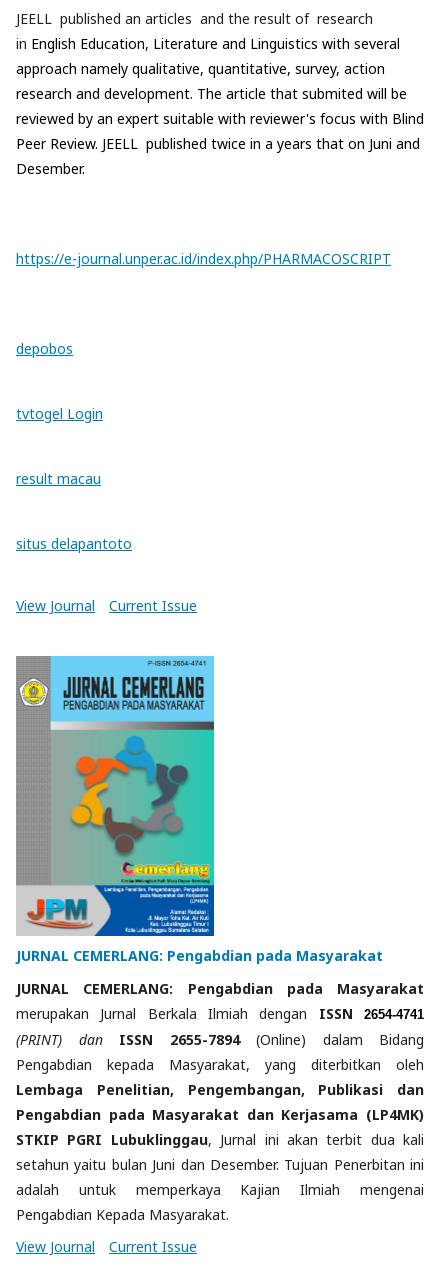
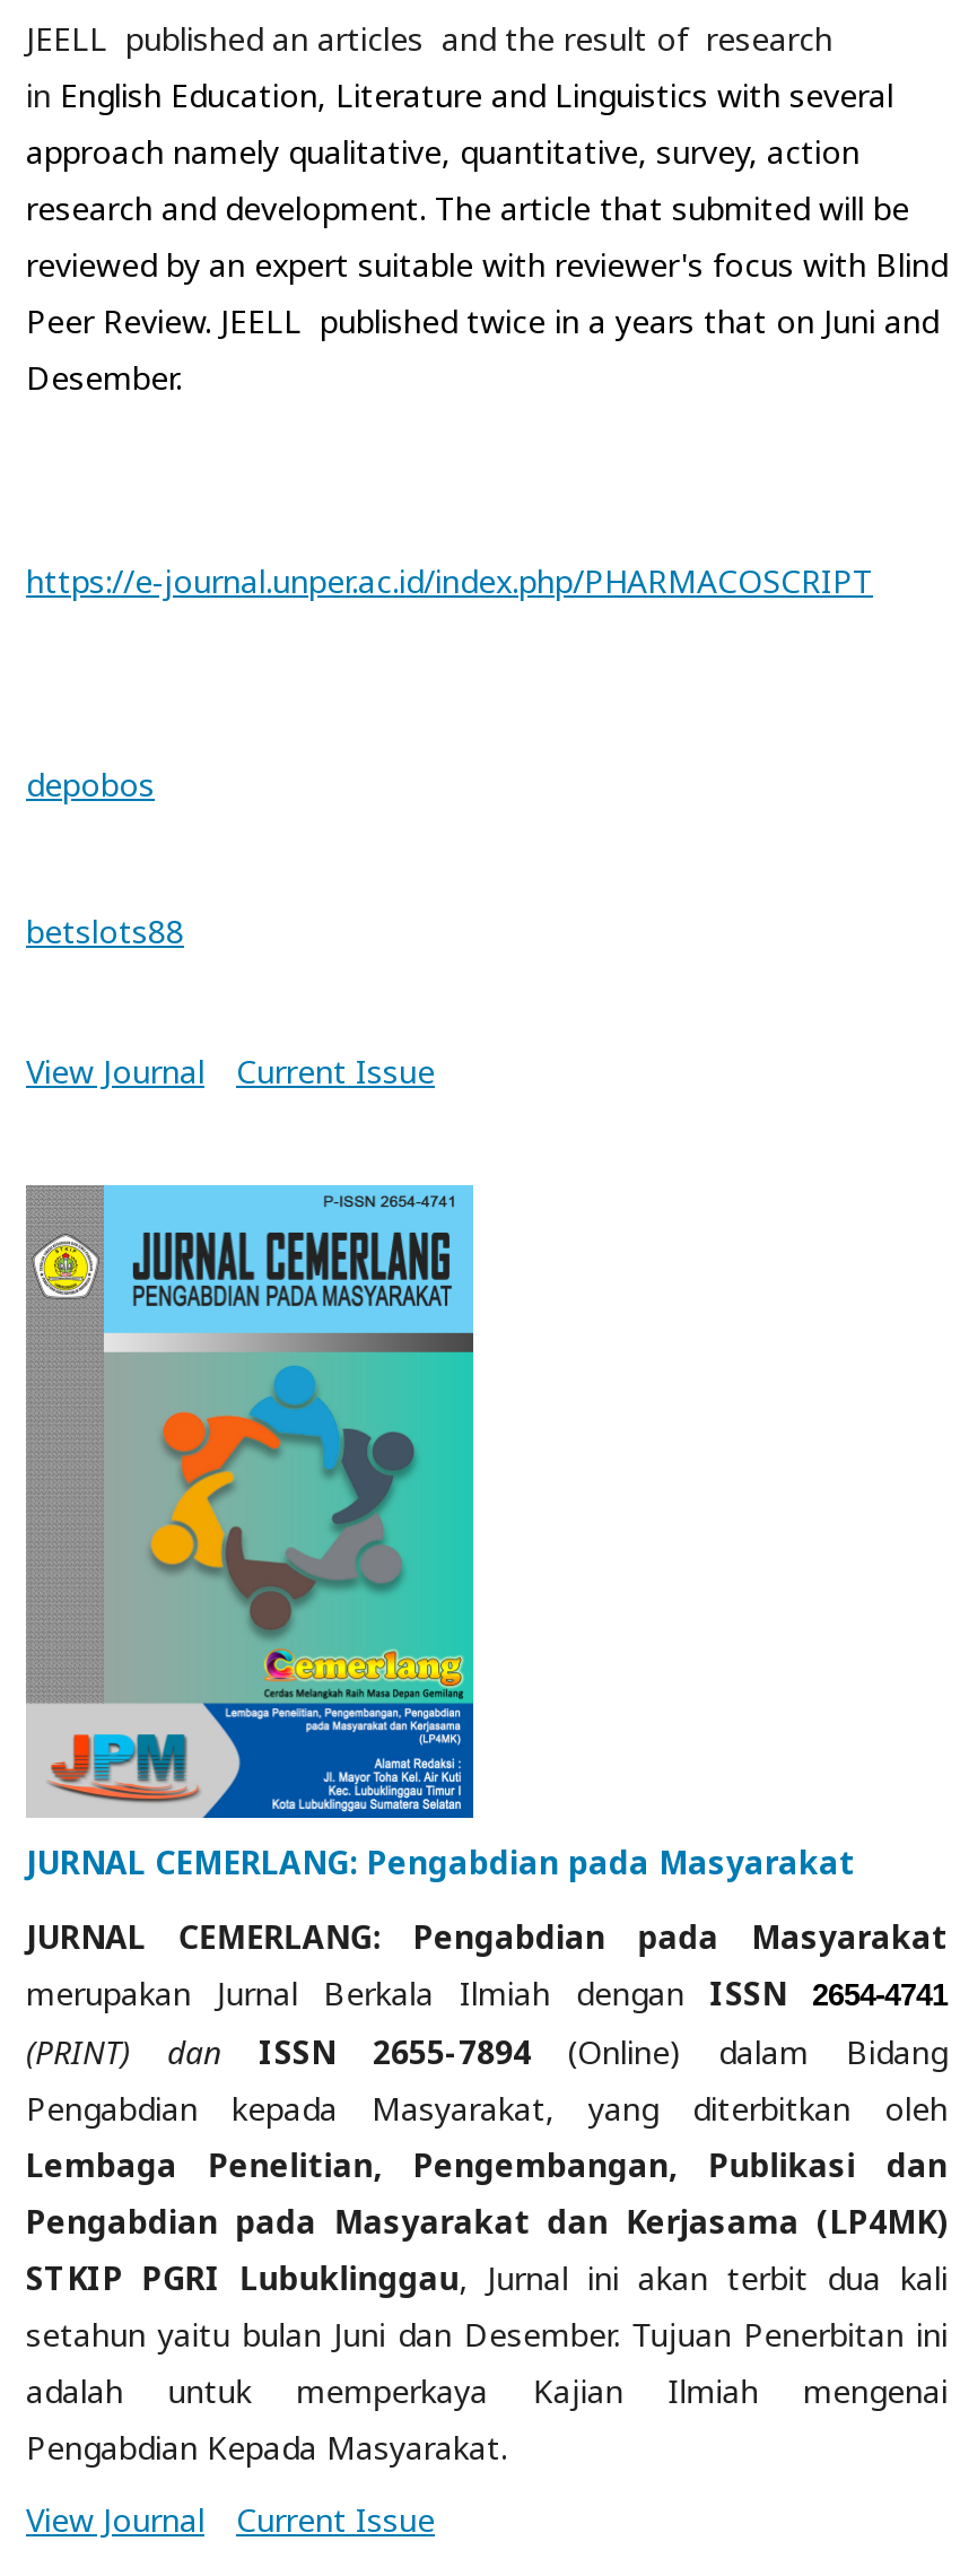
- tvtogel Login
- result macau
- situs delapantoto
+ betslots88
